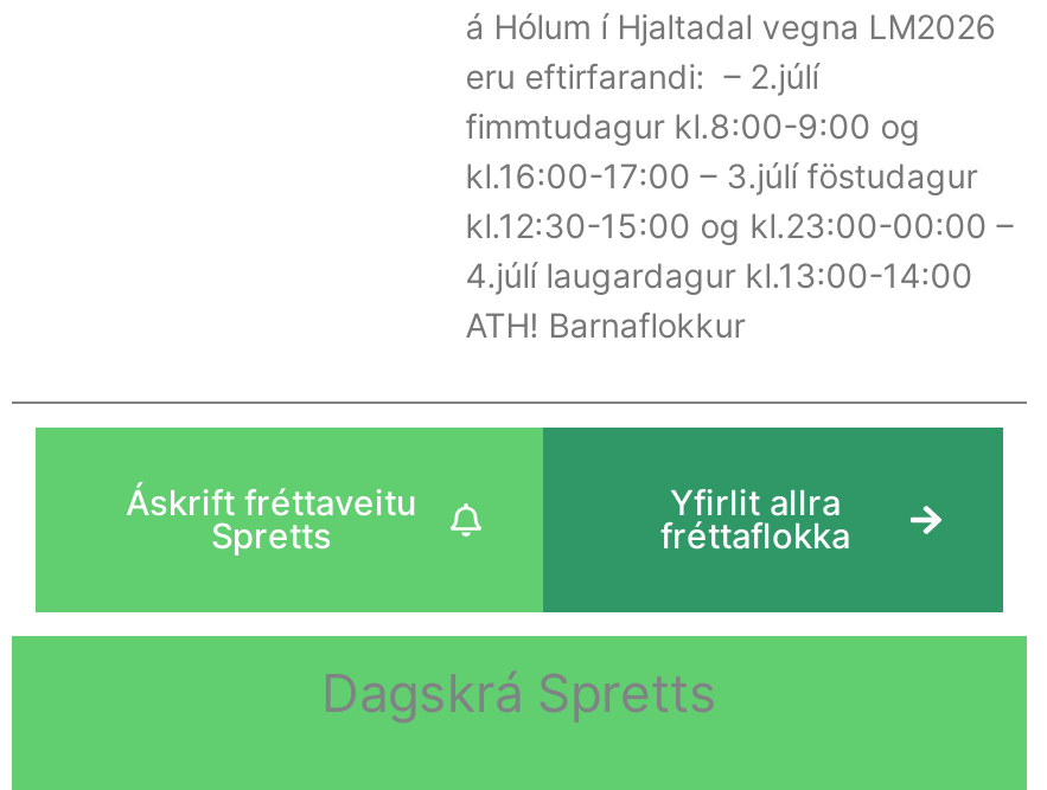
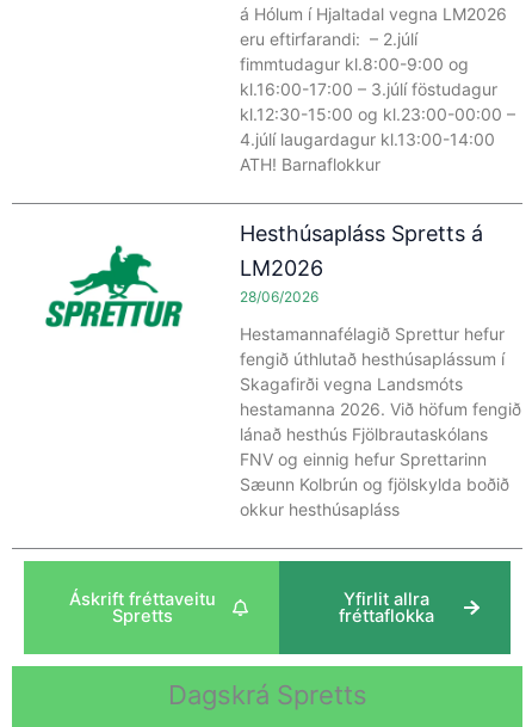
+ [image]

+ Hesthúsapláss Spretts á
+ LM2026
+ 28/06/2026
+ Hestamannafélagið Sprettur hefur
+ fengið úthlutað hesthúsaplássum í
+ Skagafirði vegna Landsmóts
+ hestamanna 2026. Við höfum fengið
+ lánað hesthús Fjölbrautaskólans
+ FNV og einnig hefur Sprettarinn
+ Sæunn Kolbrún og fjölskylda boðið
+ okkur hesthúsapláss
